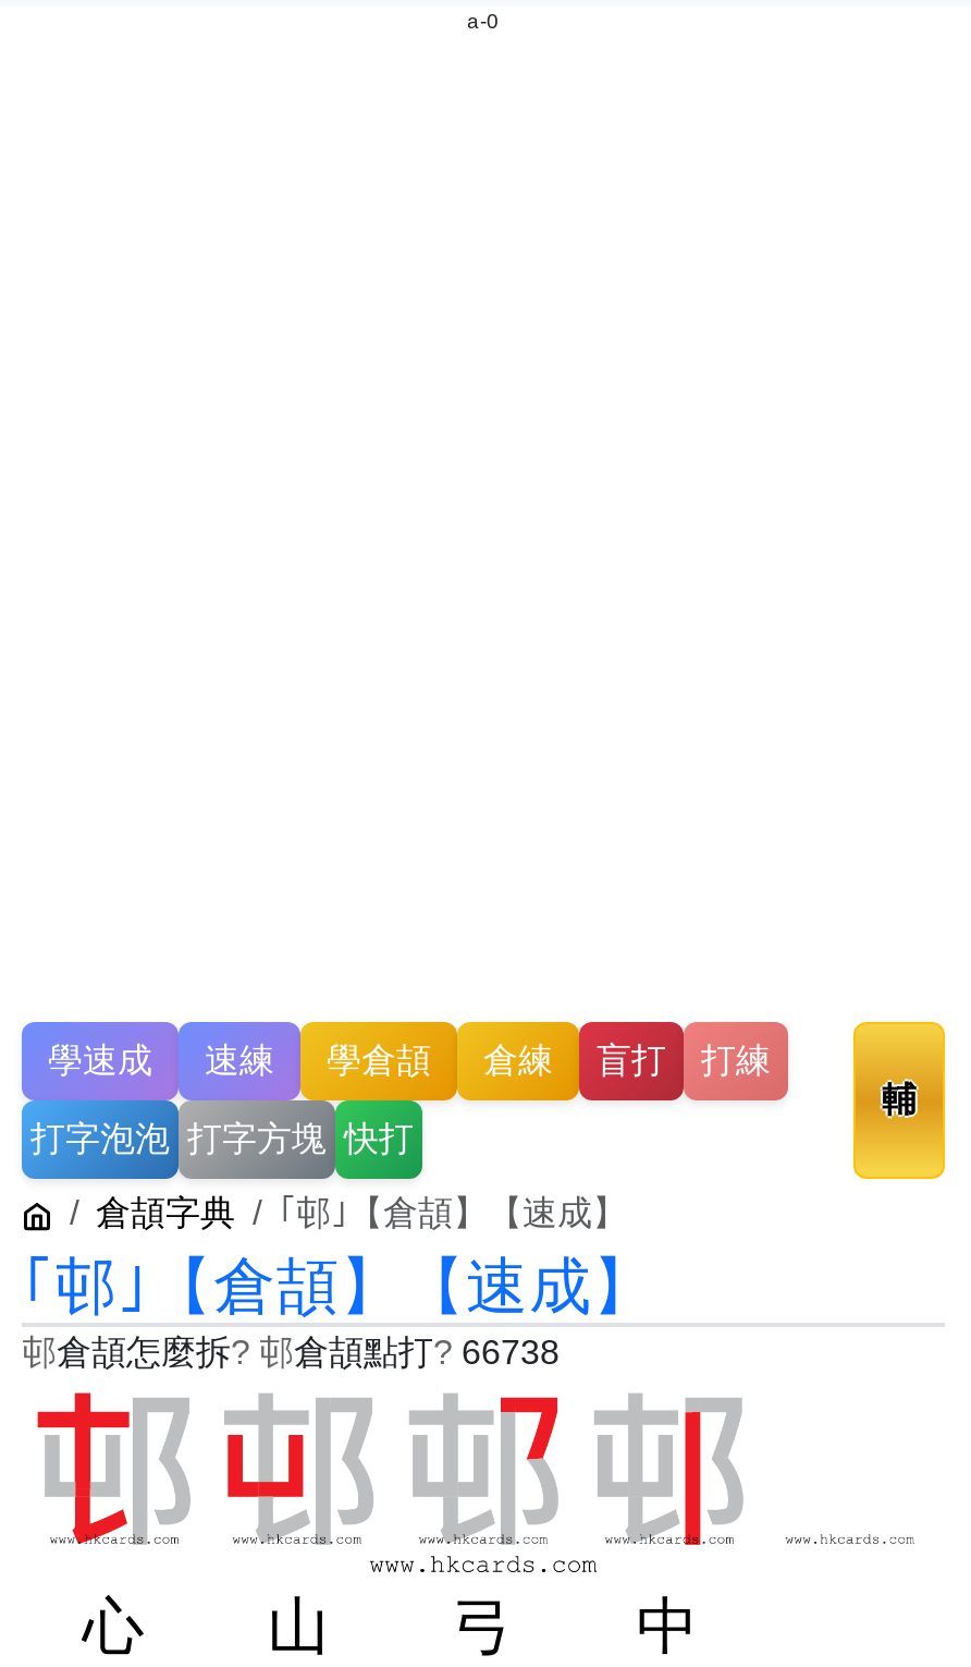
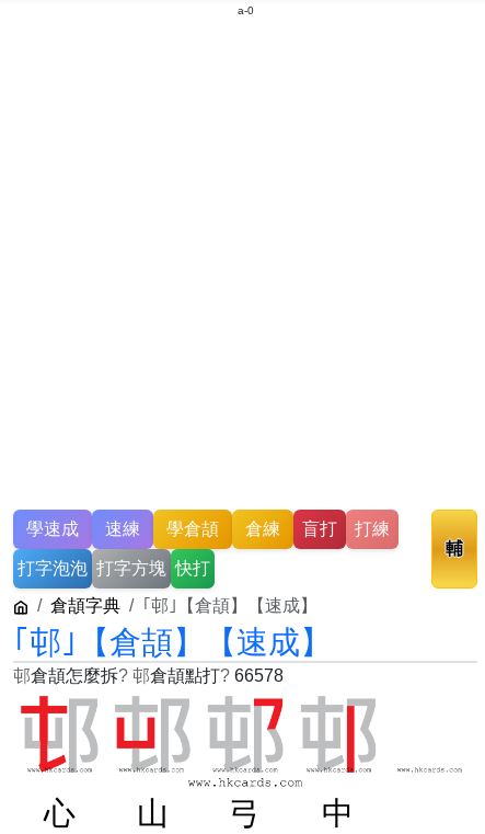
- 邨倉頡怎麼拆? 邨倉頡點打? 66738
+ 邨倉頡怎麼拆? 邨倉頡點打? 66578
